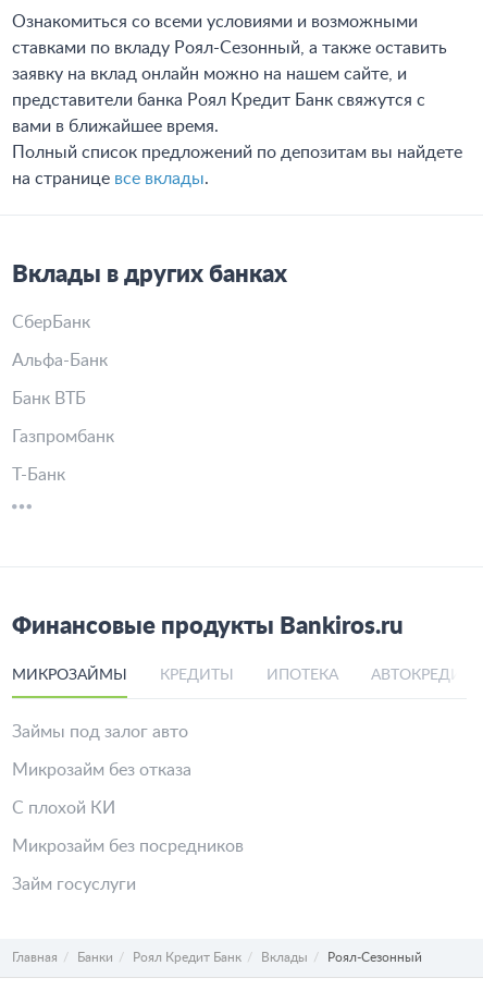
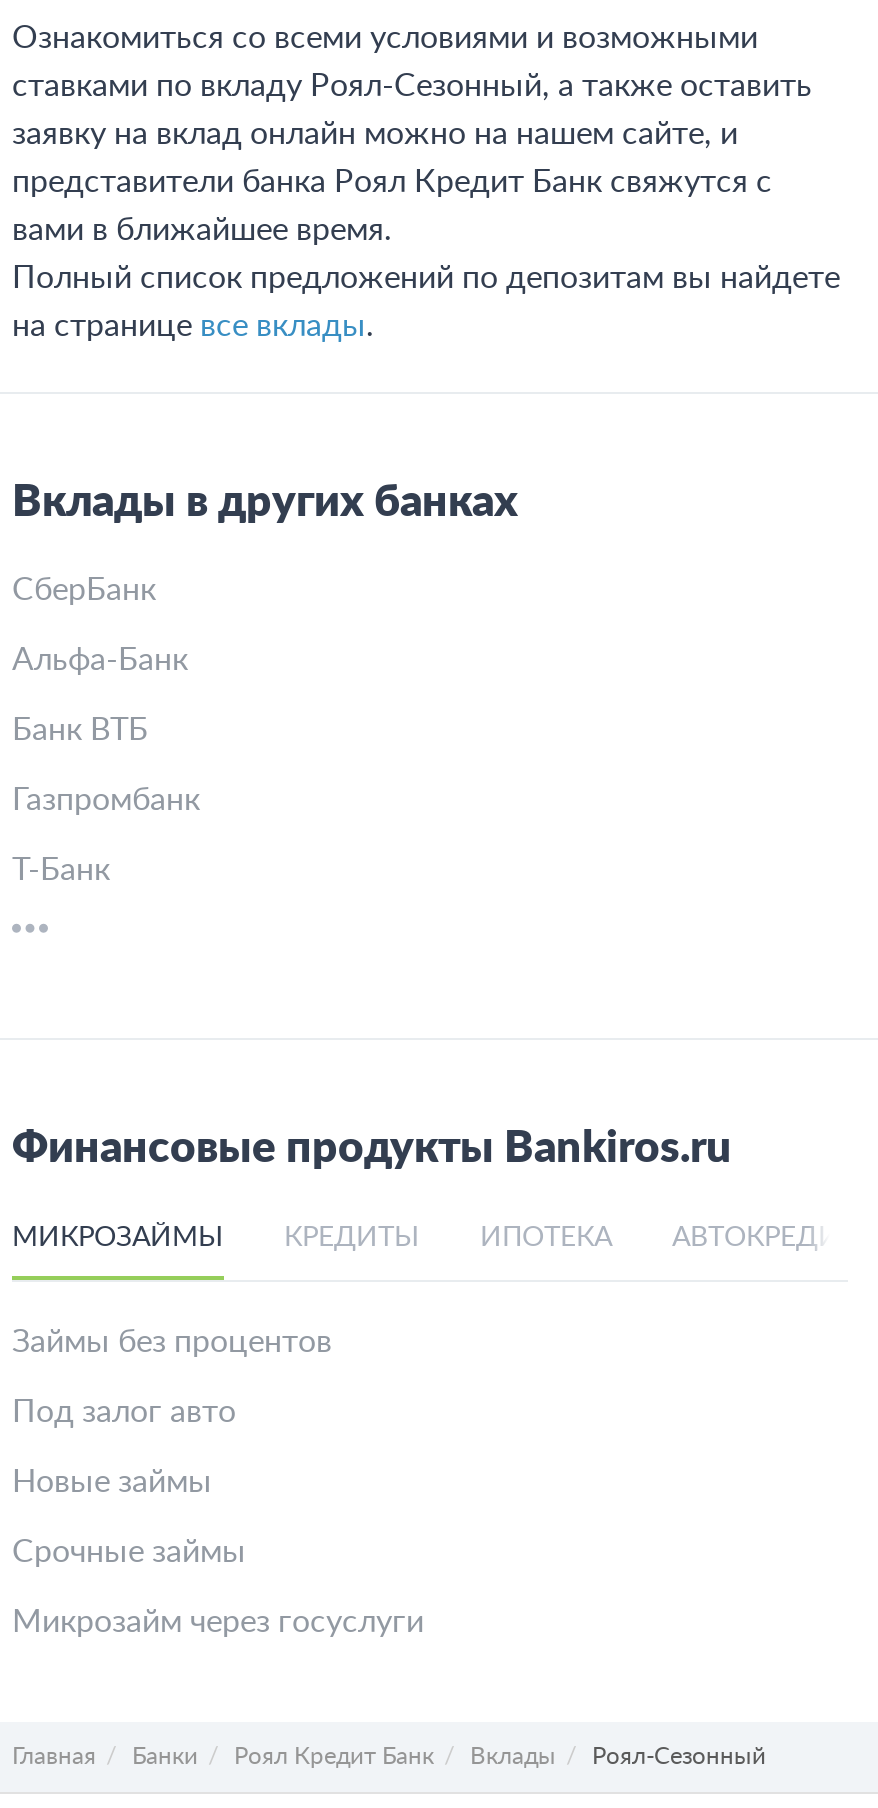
- Займы под залог авто
+ Займы без процентов

- Микрозайм без отказа
+ Под залог авто

- С плохой КИ
+ Новые займы

- Микрозайм без посредников
+ Срочные займы

- Займ госуслуги
+ Микрозайм через госуслуги
